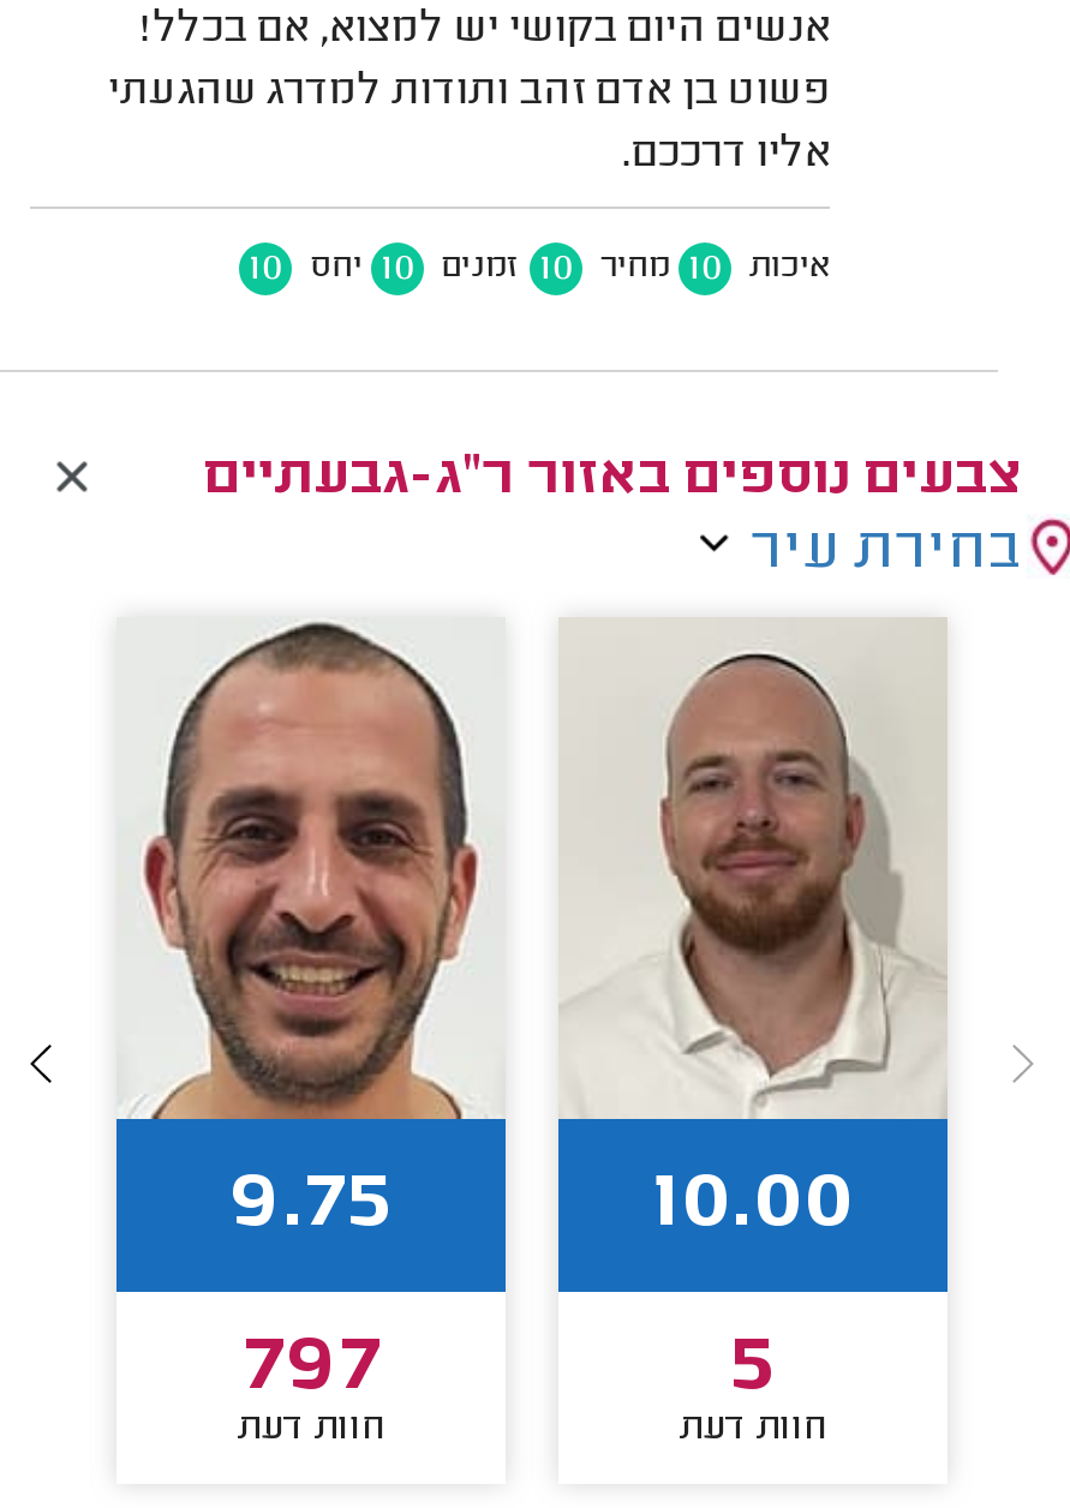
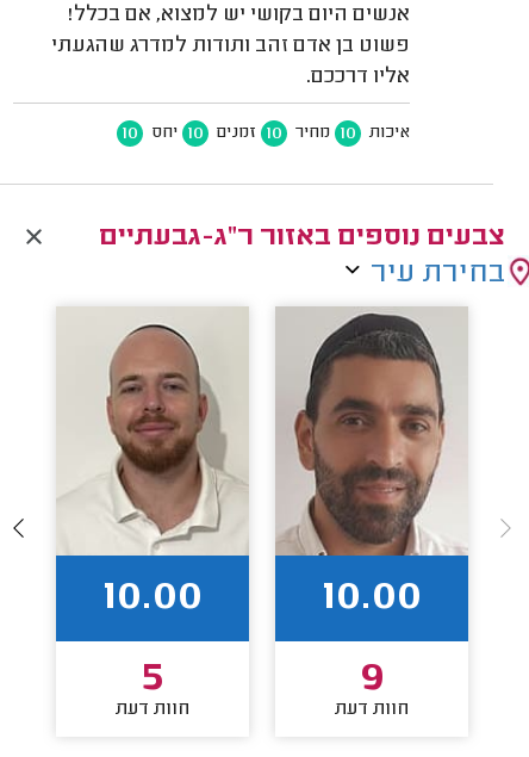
- [image]
- 9.75
+ [image]
+ 10.00

- [image]
+ [image]

- 797
+ 5

- 5
+ 9
